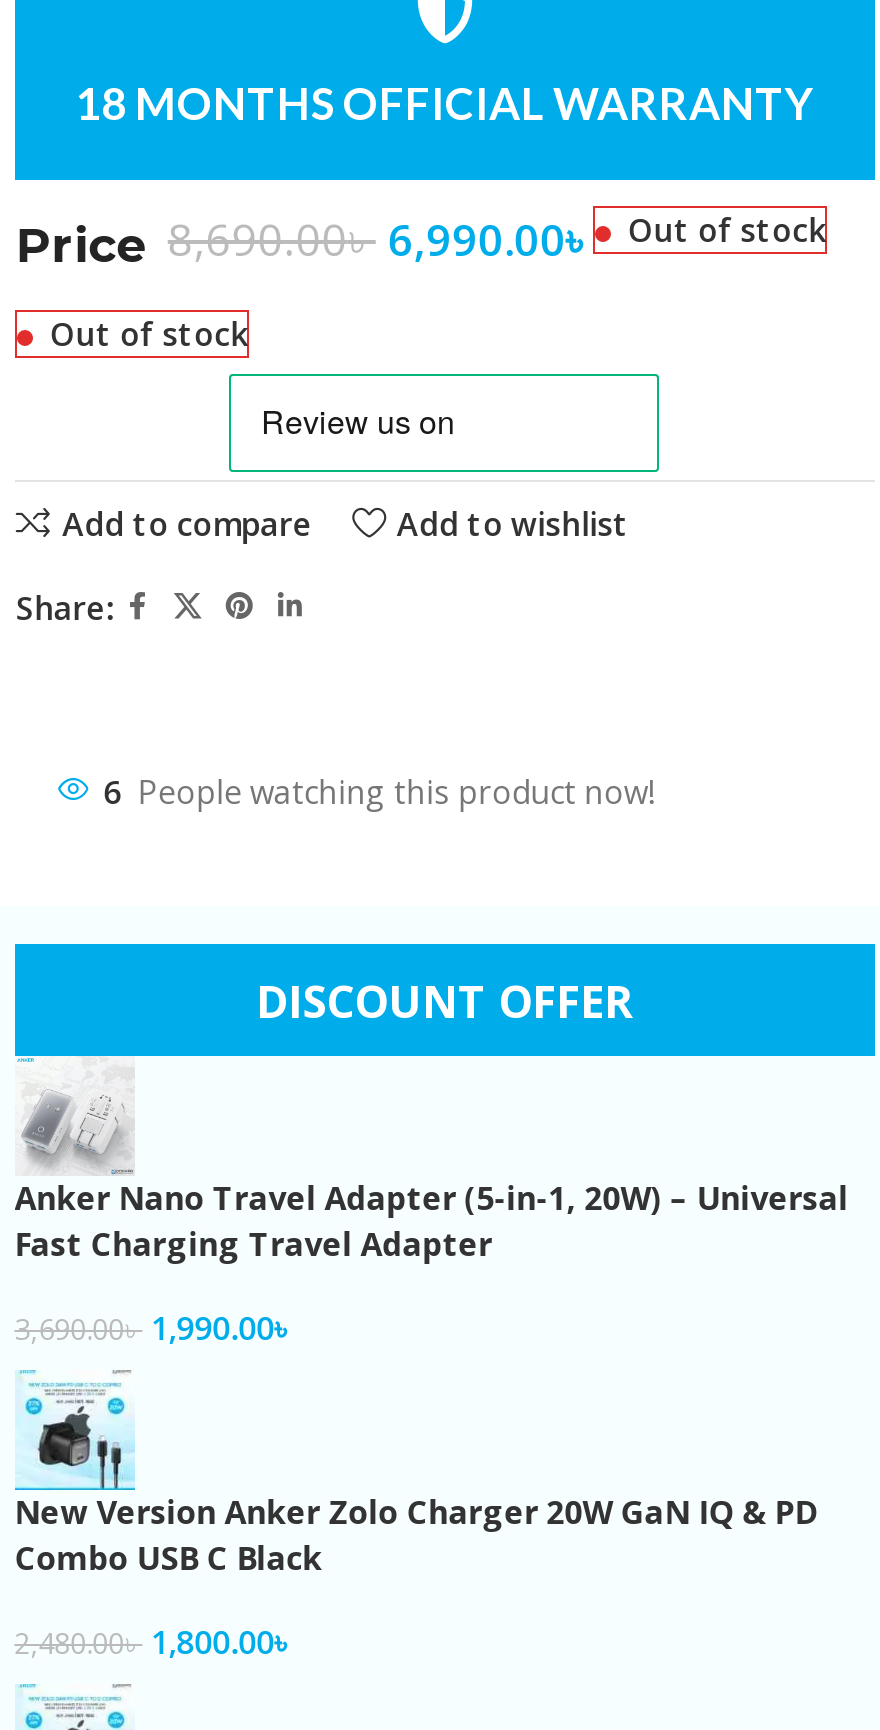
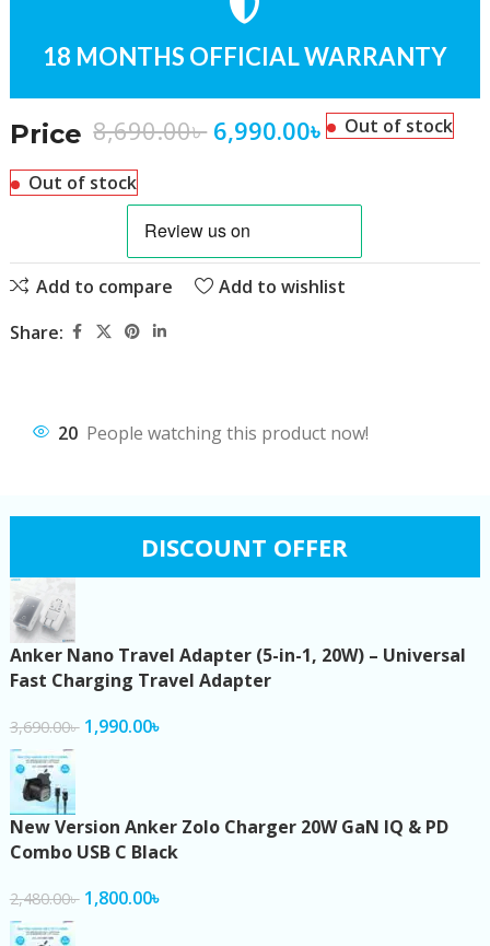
- 6 People watching this product now!
+ 20 People watching this product now!
